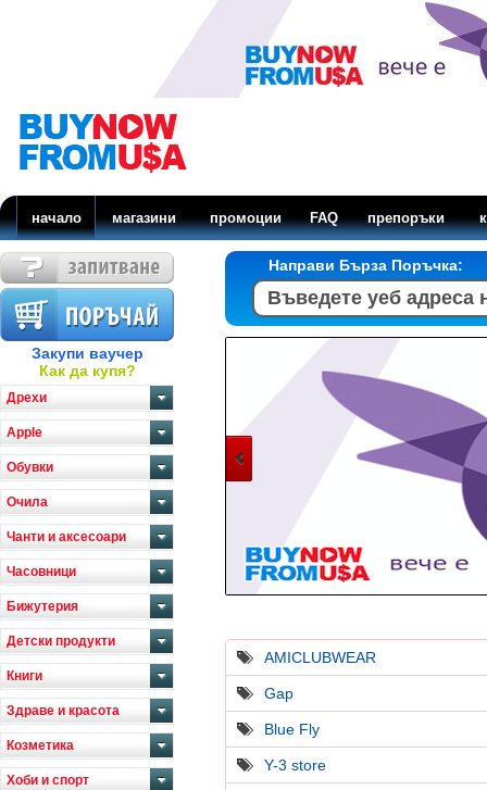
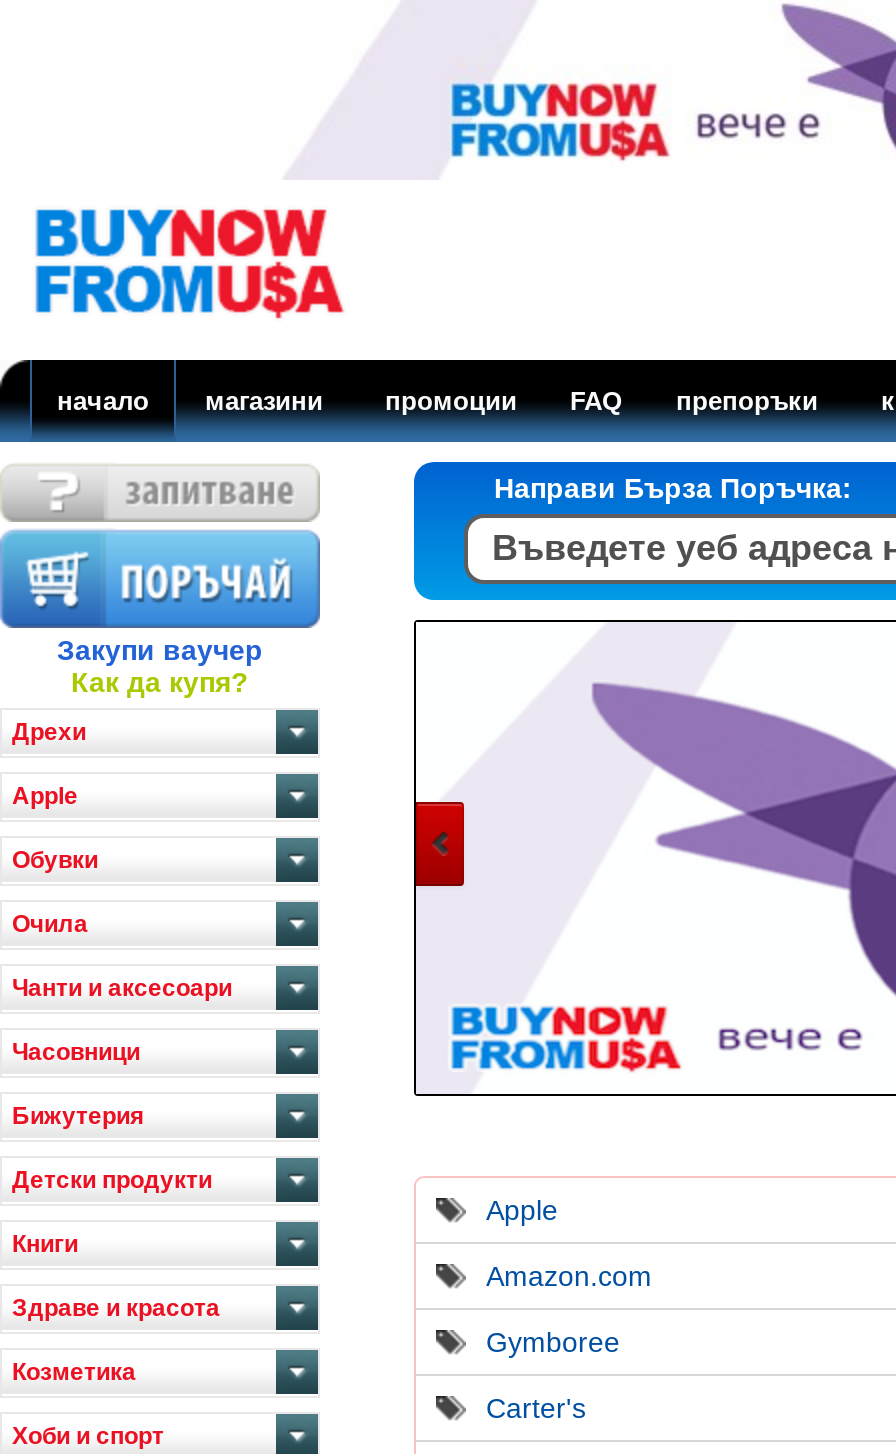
- AMICLUBWEAR
+ Apple

- Gap
+ Amazon.com

- Blue Fly
+ Gymboree

- Y-3 store
+ Carter's
